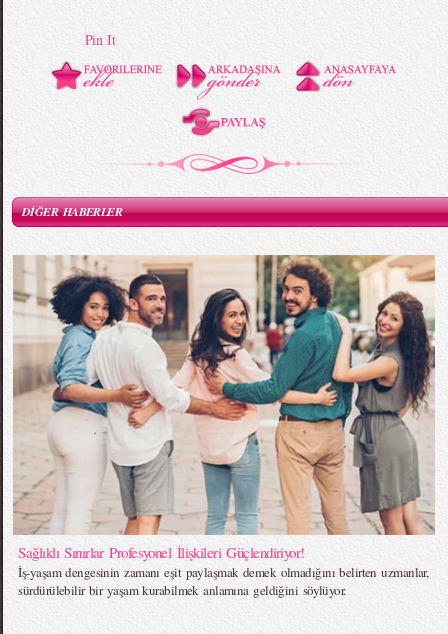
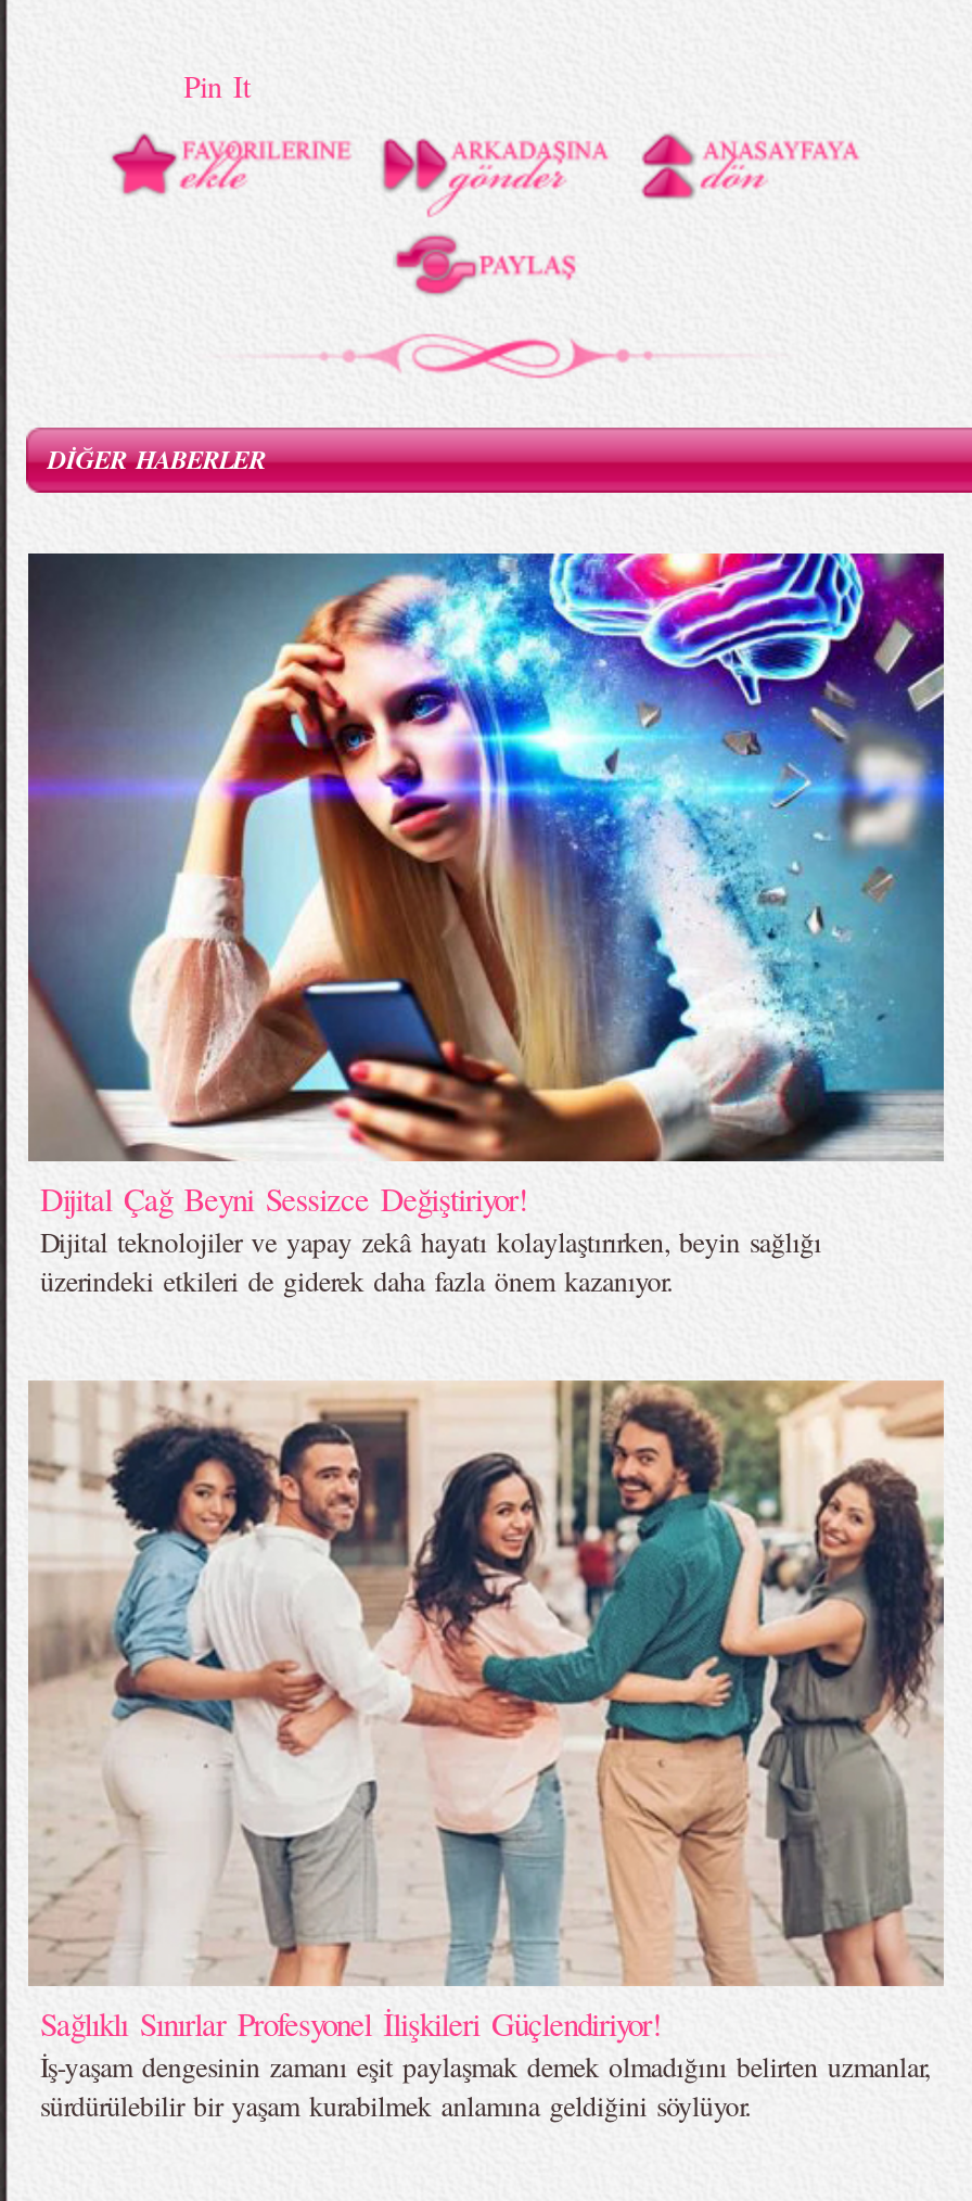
+ [image]
+ Dijital Çağ Beyni Sessizce Değiştiriyor!
+ Dijital teknolojiler ve yapay zekâ hayatı kolaylaştırırken, beyin sağlığı
+ üzerindeki etkileri de giderek daha fazla önem kazanıyor.
